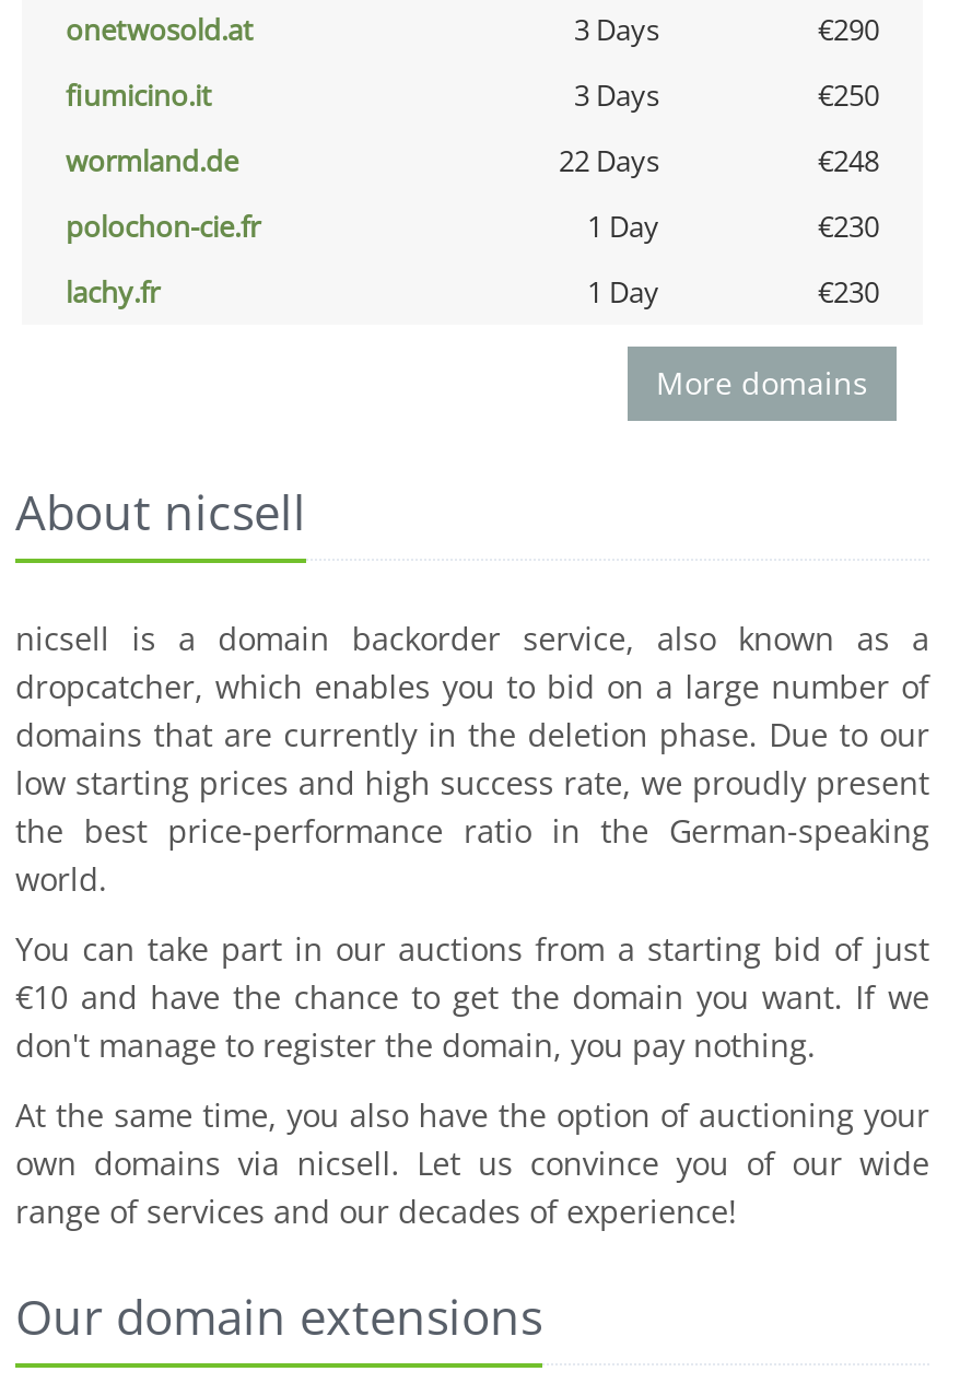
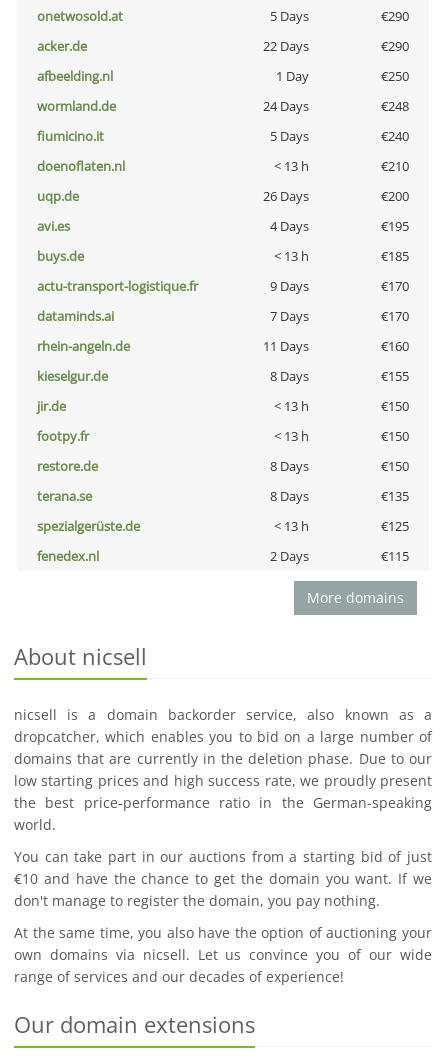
- 3 Days
+ 5 Days

- fiumicino.it
- 3 Days
+ acker.de
+ 22 Days
+ €290
+ afbeelding.nl
+ 1 Day

- 22 Days
+ 24 Days

- polochon-cie.fr
- 1 Day
- €230
- lachy.fr
- 1 Day
- €230
+ fiumicino.it
+ 5 Days
+ €240
+ doenoflaten.nl
+ < 13 h
+ €210
+ uqp.de
+ 26 Days
+ €200
+ avi.es
+ 4 Days
+ €195
+ buys.de
+ < 13 h
+ €185
+ actu-transport-logistique.fr
+ 9 Days
+ €170
+ dataminds.ai
+ 7 Days
+ €170
+ rhein-angeln.de
+ 11 Days
+ €160
+ kieselgur.de
+ 8 Days
+ €155
+ jir.de
+ < 13 h
+ €150
+ footpy.fr
+ < 13 h
+ €150
+ restore.de
+ 8 Days
+ €150
+ terana.se
+ 8 Days
+ €135
+ spezialgerüste.de
+ < 13 h
+ €125
+ fenedex.nl
+ 2 Days
+ €115
